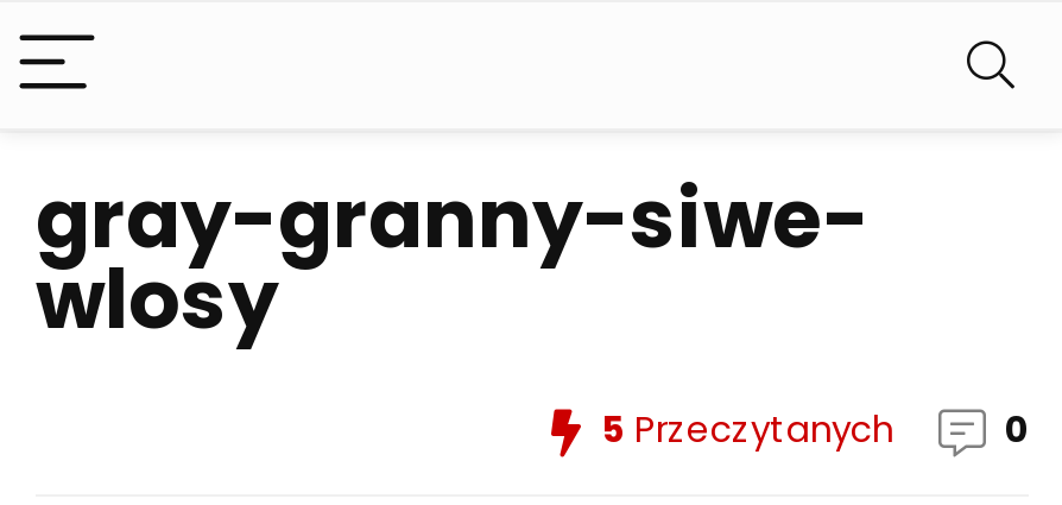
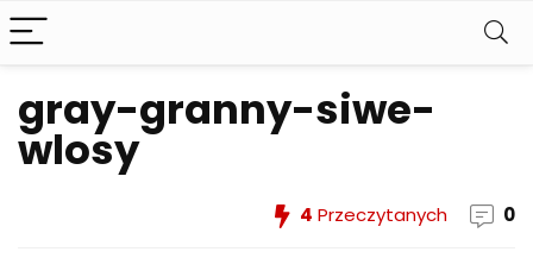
- 5 Przeczytanych
+ 4 Przeczytanych
